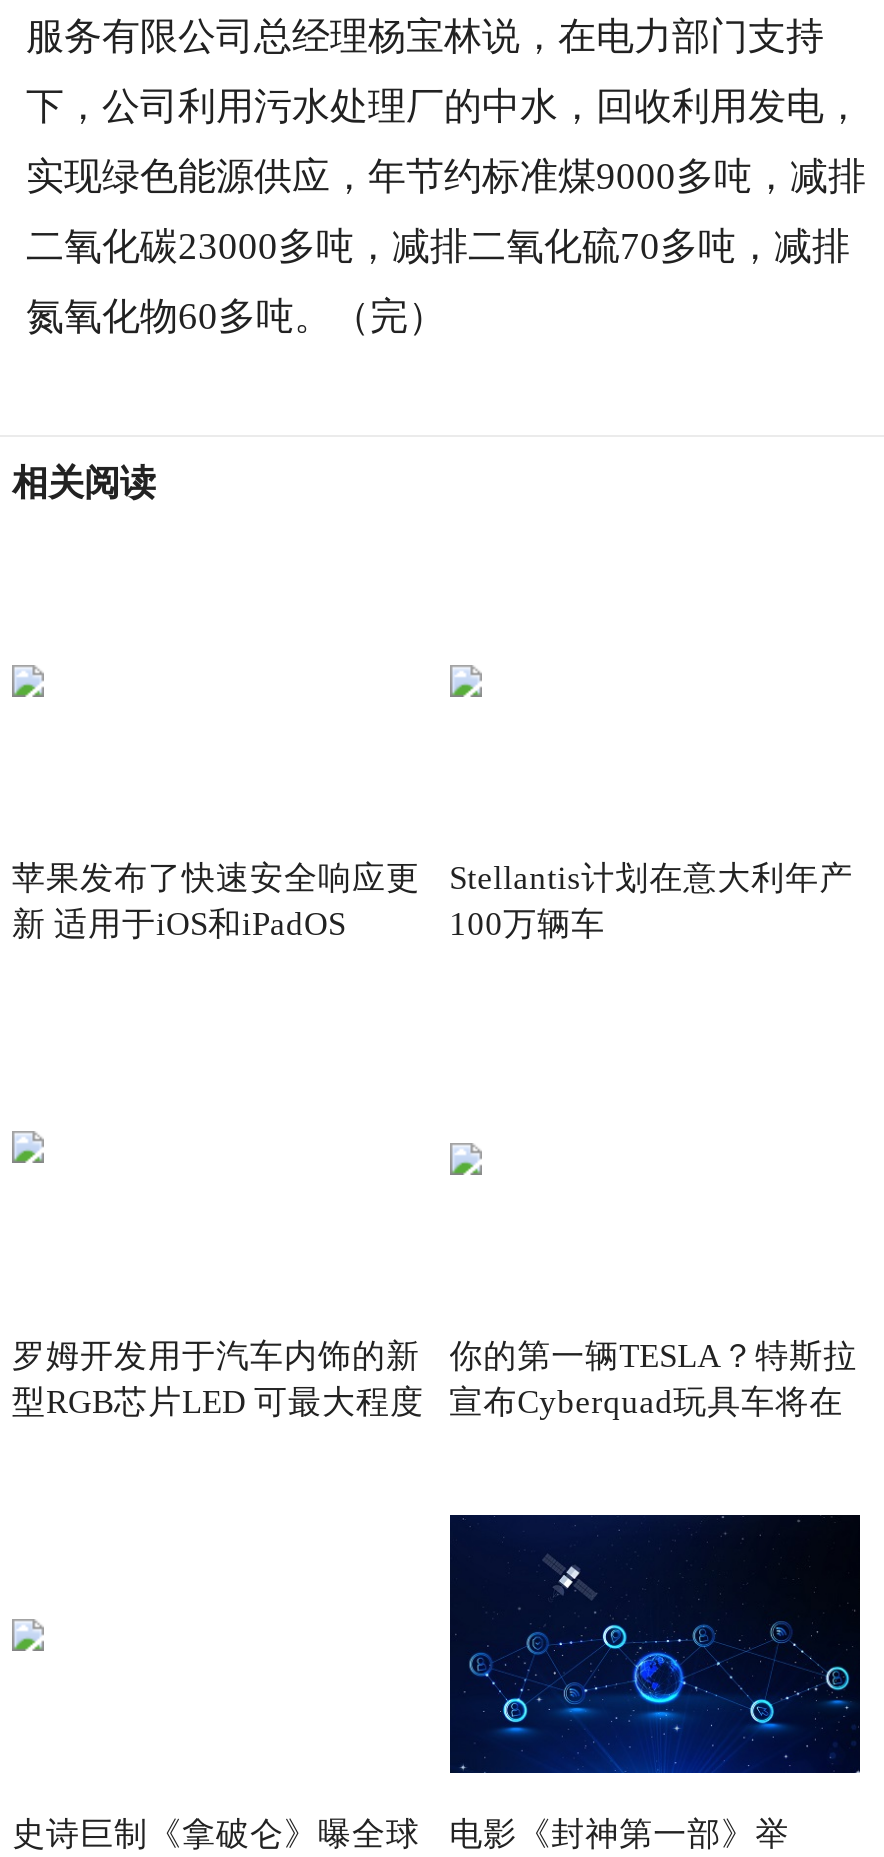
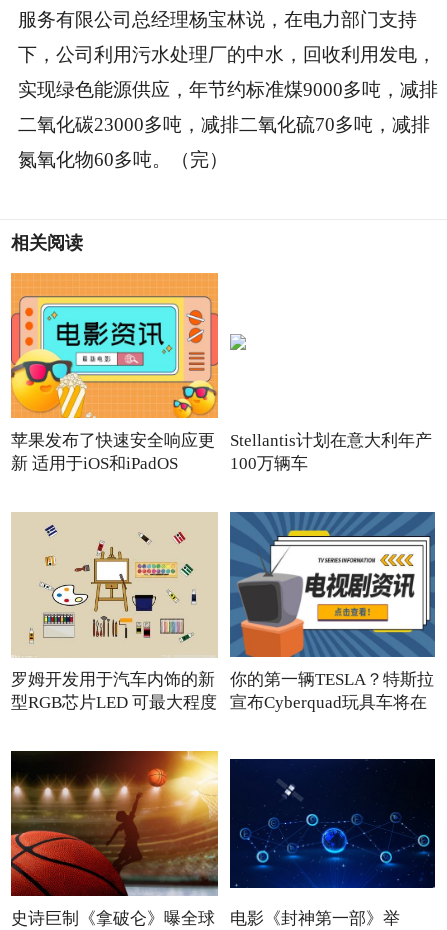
+ [image]

+ [image]

+ [image]

+ [image]
